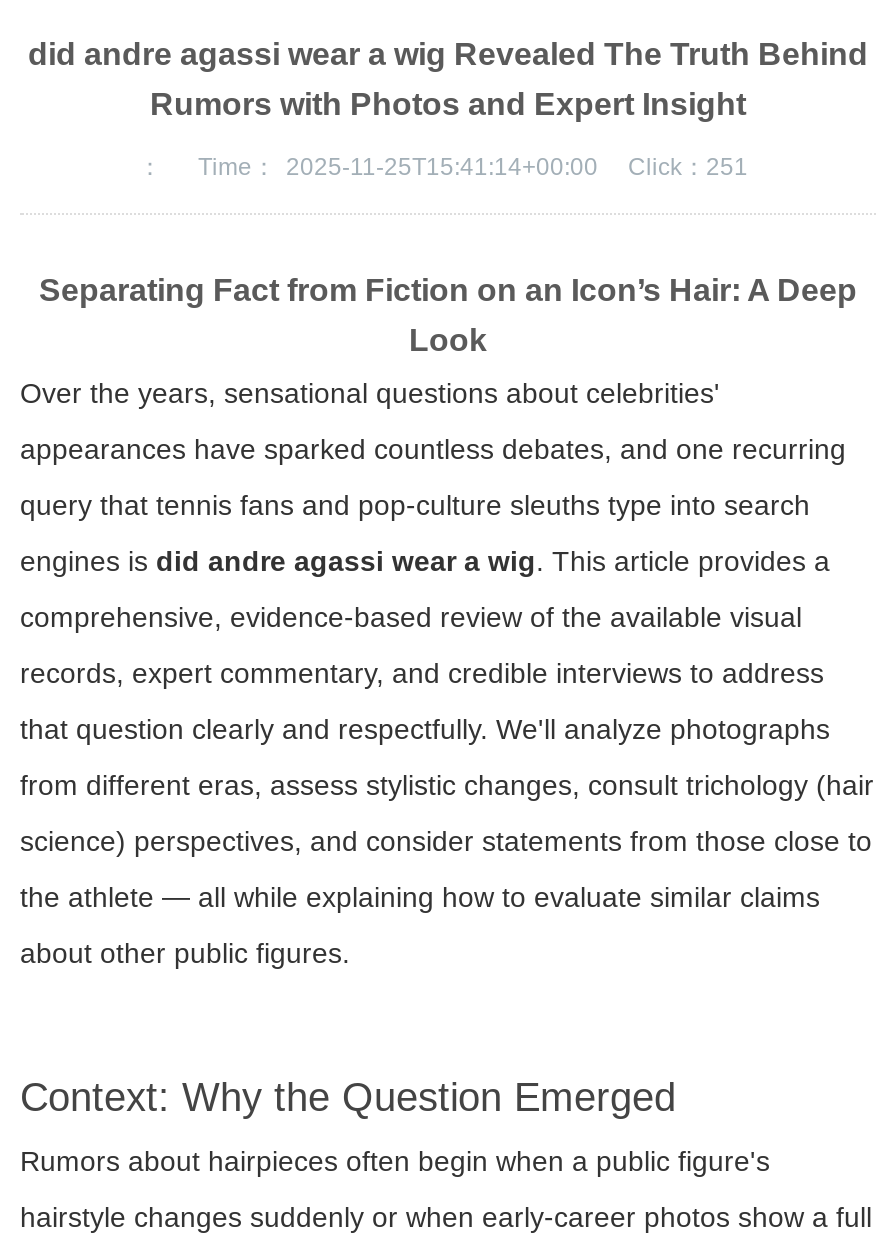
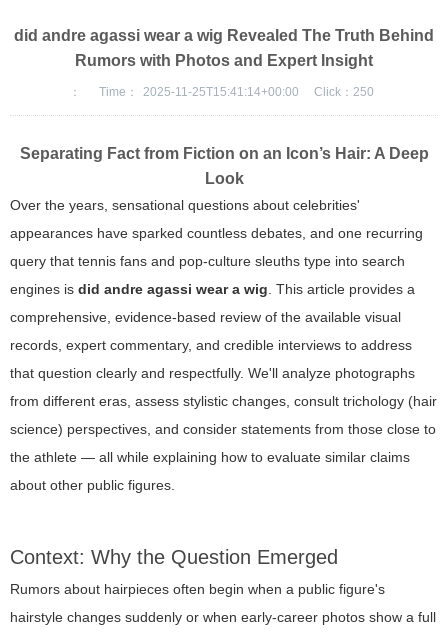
- Click：251
+ Click：250
